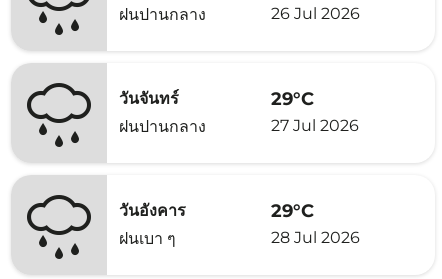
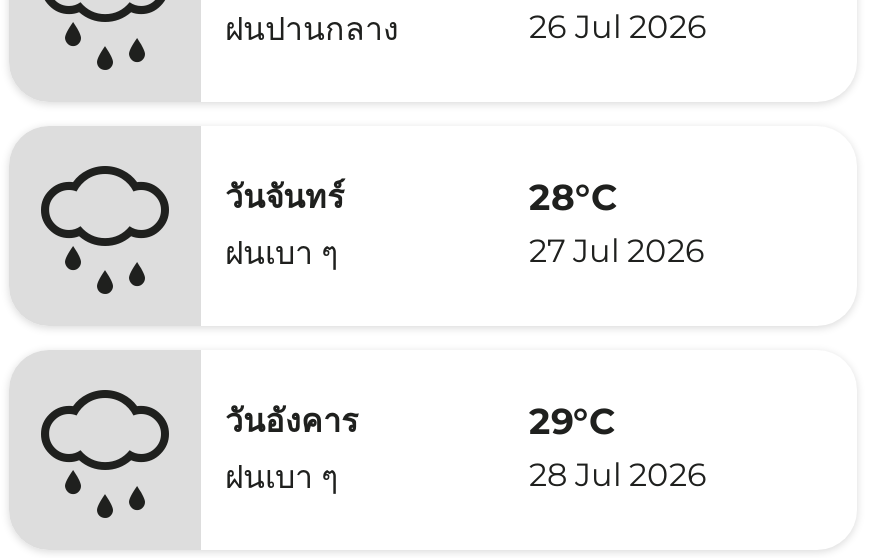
- 29°C
+ 28°C

- ฝนปานกลาง
+ ฝนเบา ๆ
